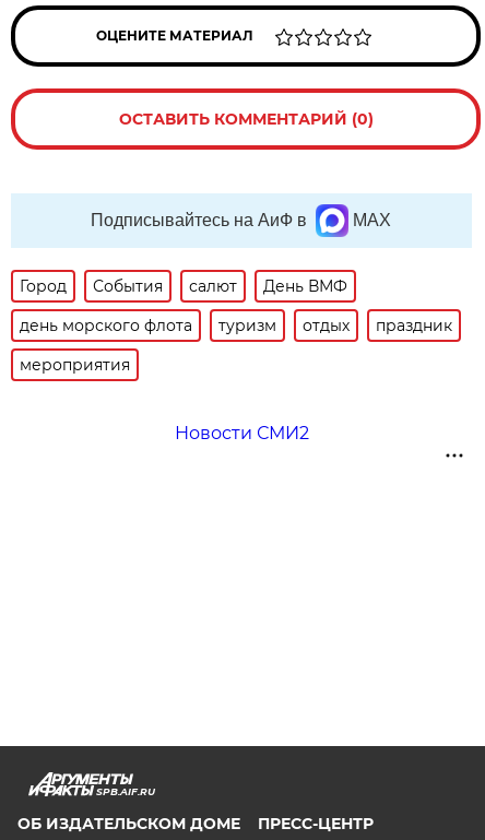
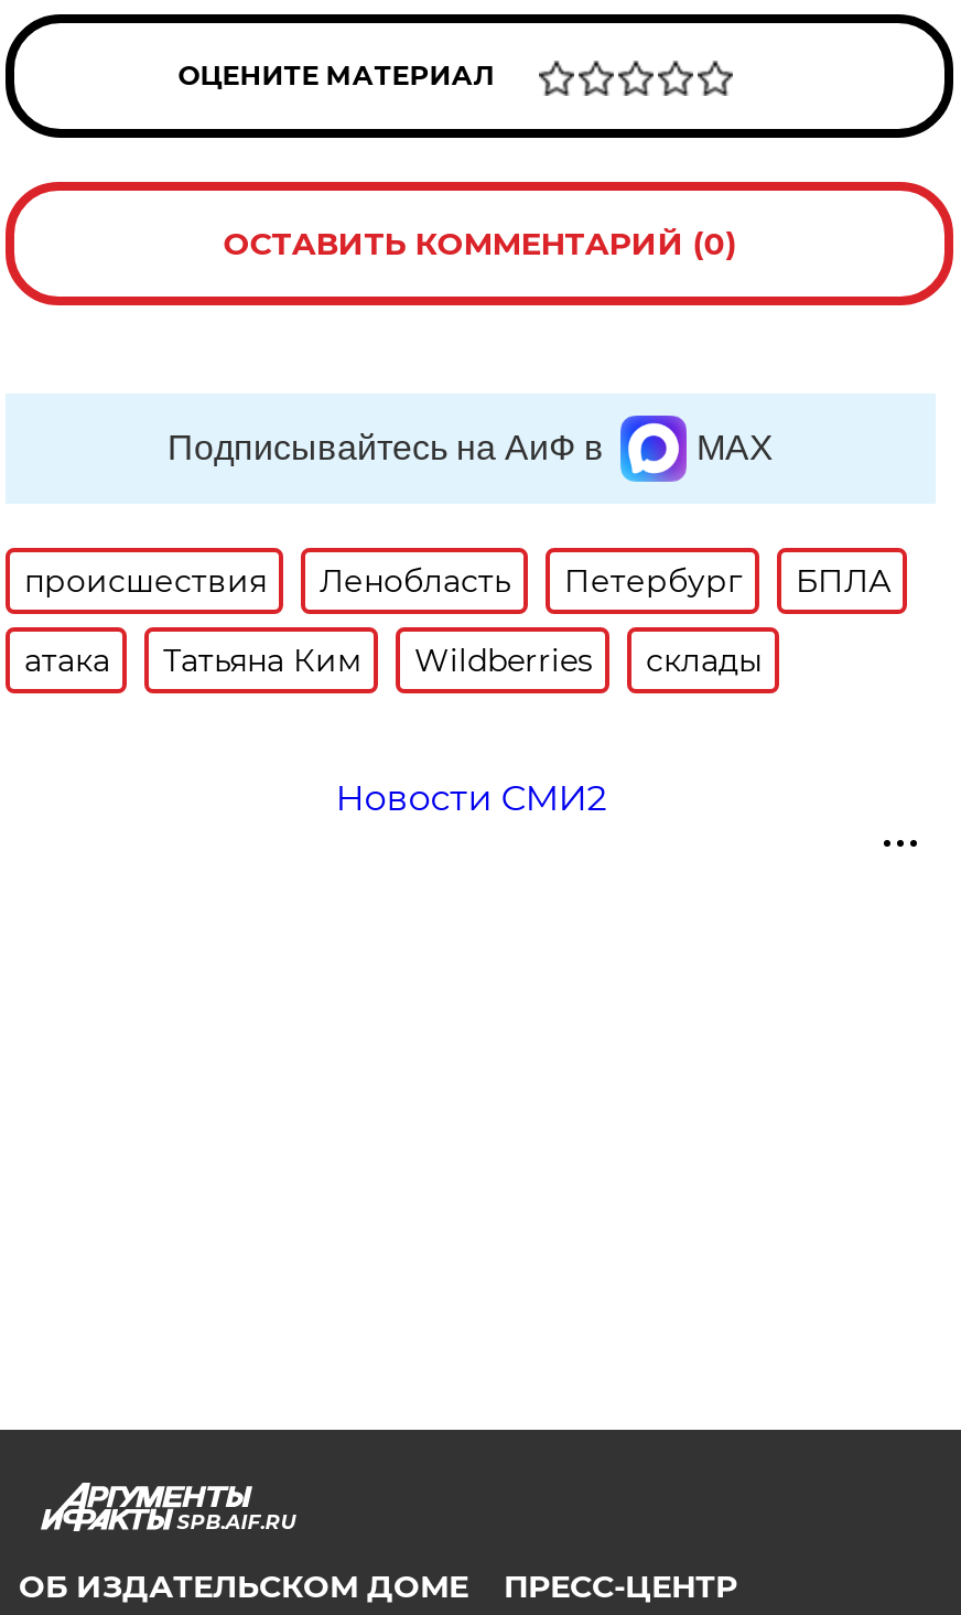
- Город
- События
- салют
- День ВМФ
- день морского флота
- туризм
- отдых
- праздник
- мероприятия
+ происшествия
+ Ленобласть
+ Петербург
+ БПЛА
+ атака
+ Татьяна Ким
+ Wildberries
+ склады
